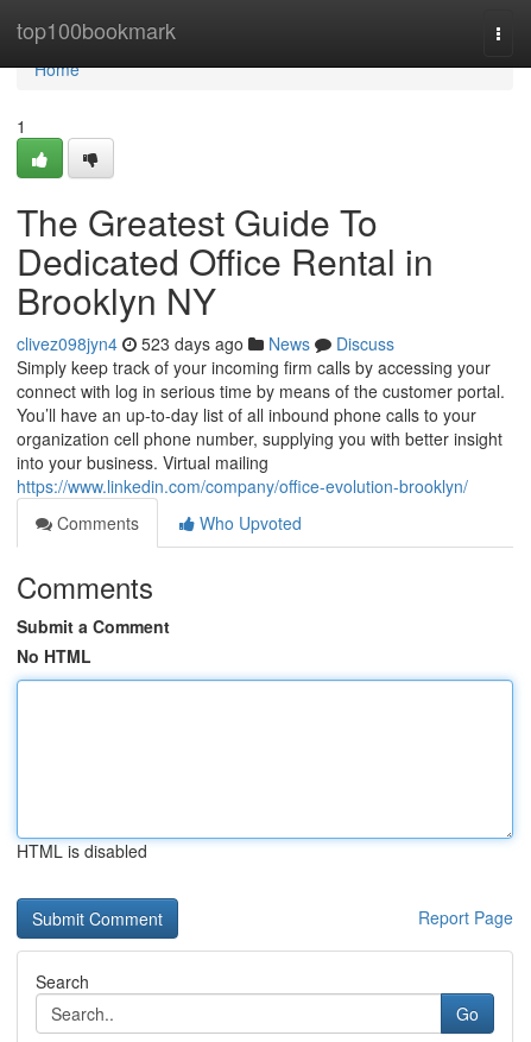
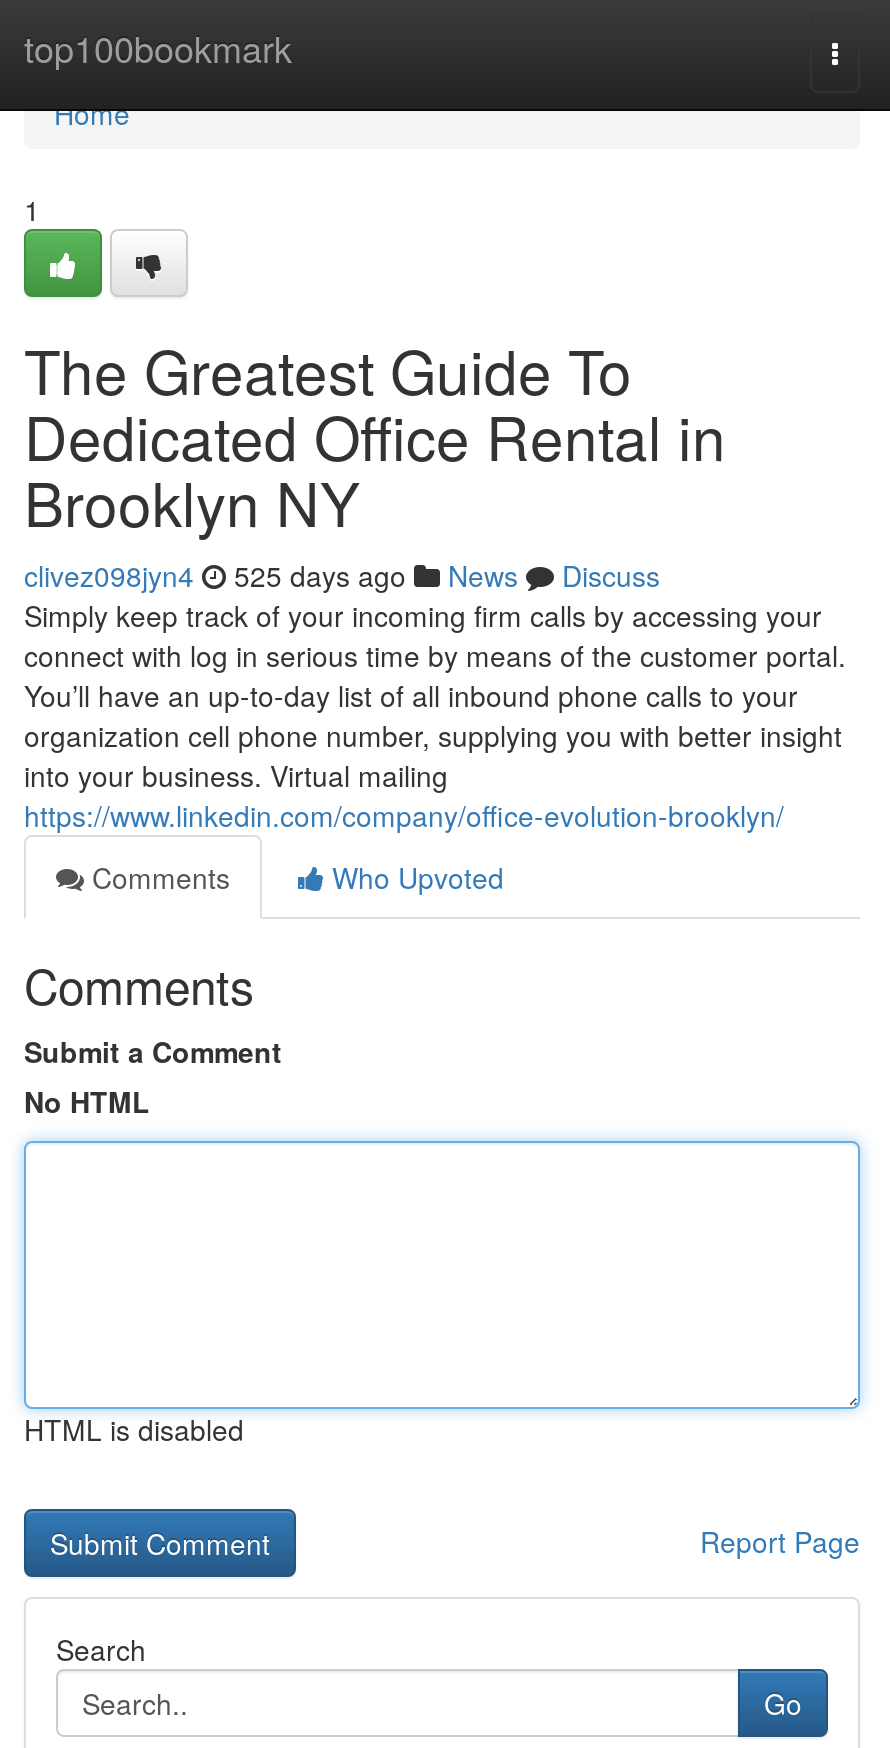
- clivez098jyn4 523 days ago News Discuss
+ clivez098jyn4 525 days ago News Discuss
